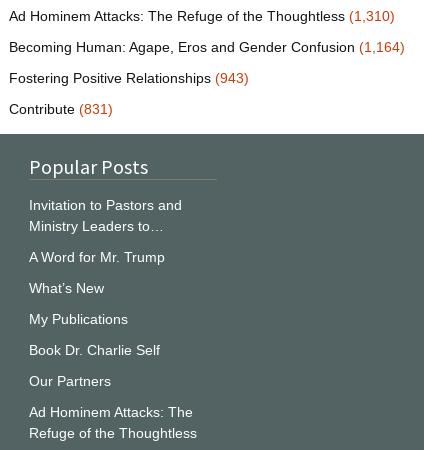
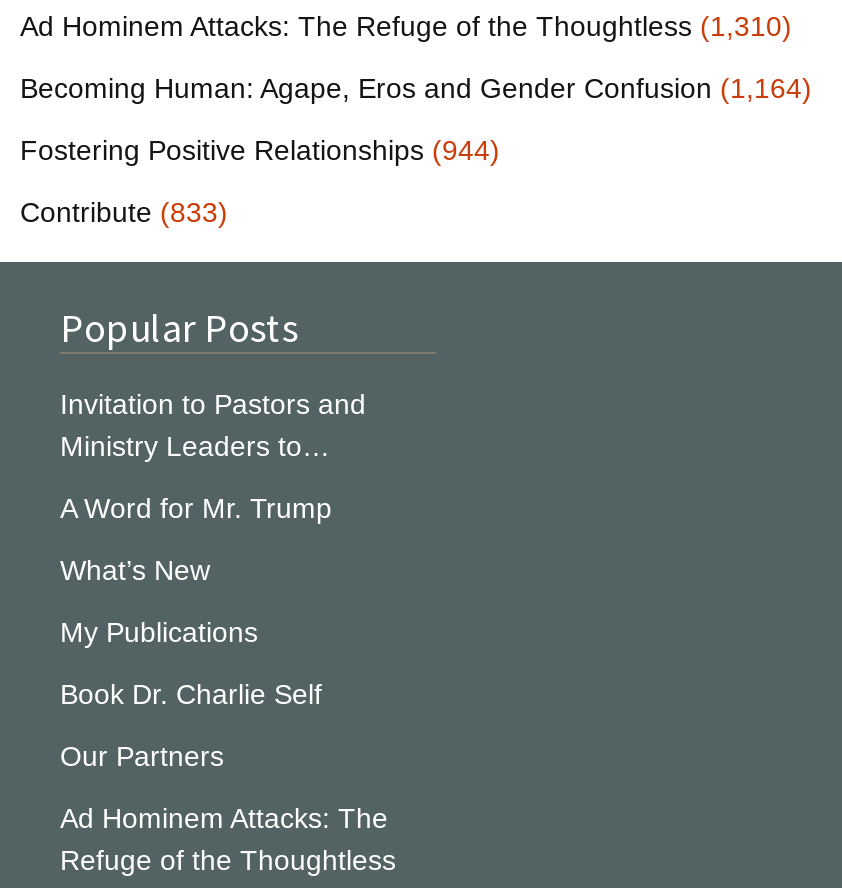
- Fostering Positive Relationships (943)
+ Fostering Positive Relationships (944)

- Contribute (831)
+ Contribute (833)
